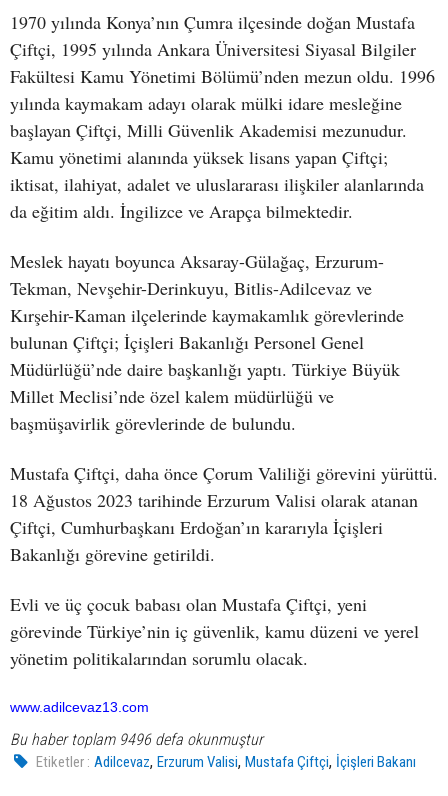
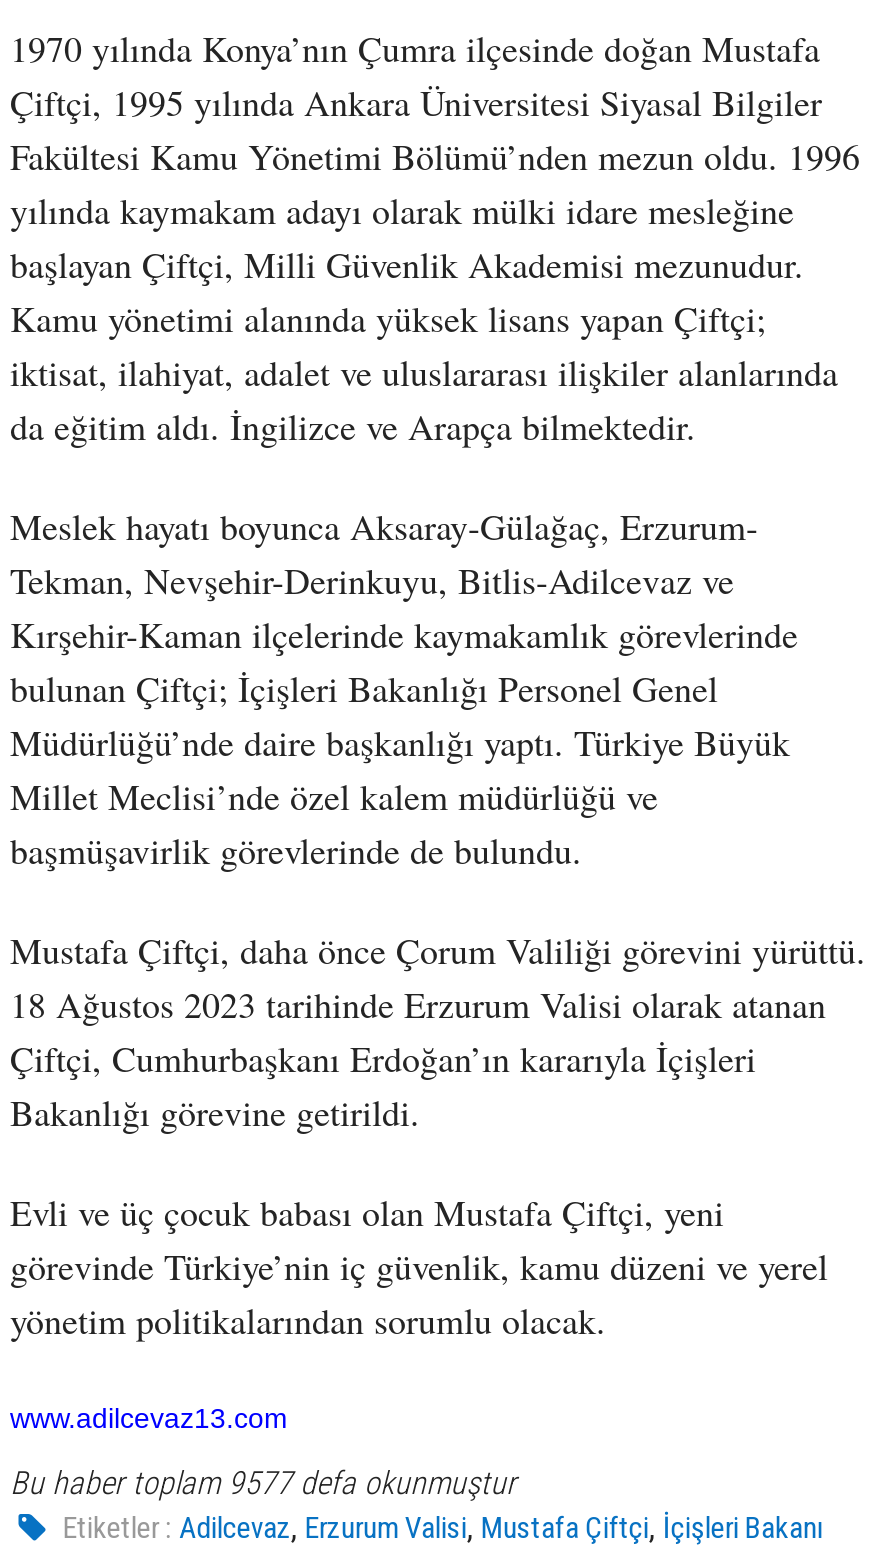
- Bu haber toplam 9496 defa okunmuştur
+ Bu haber toplam 9577 defa okunmuştur
